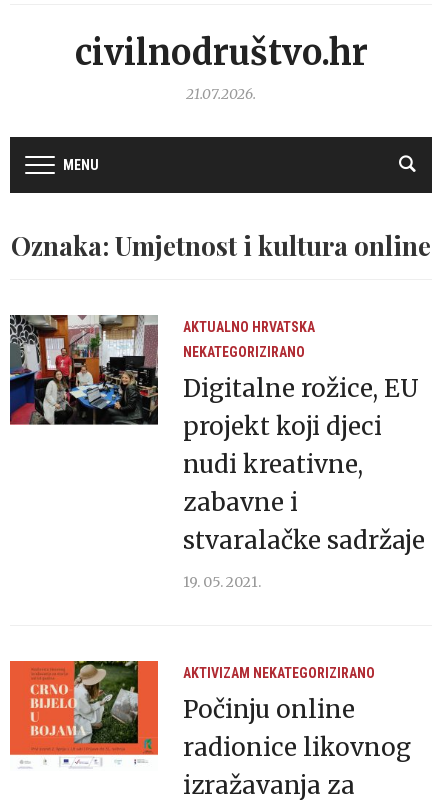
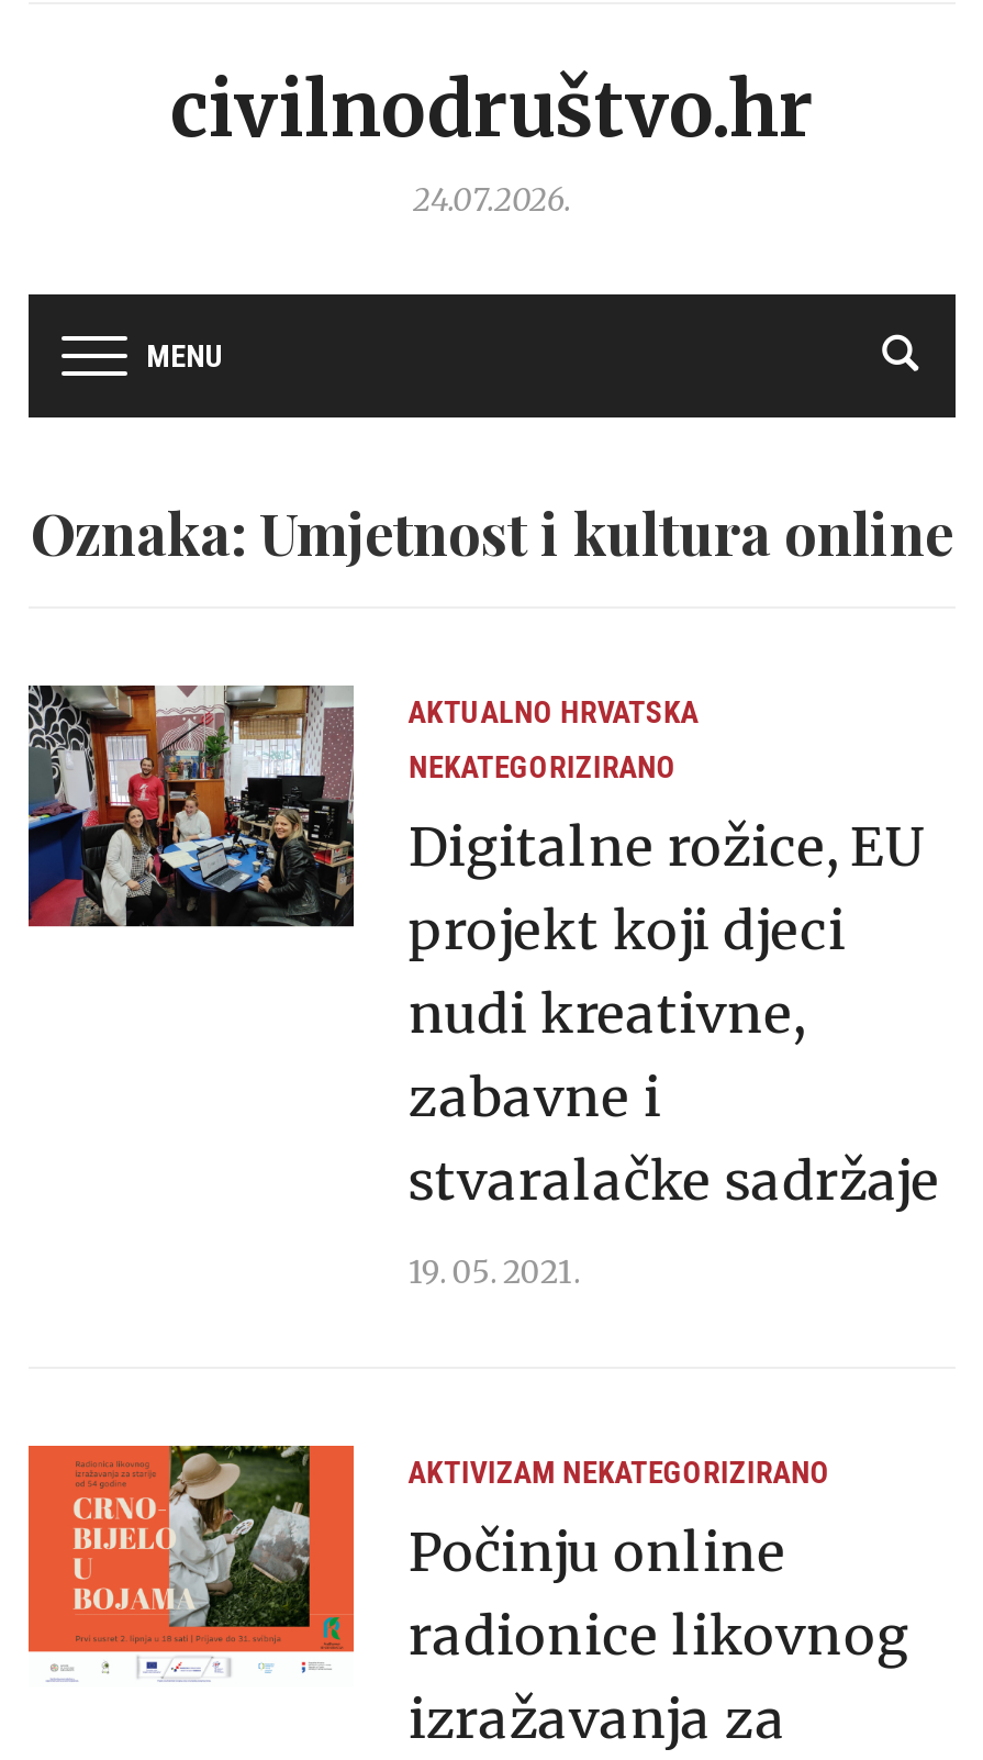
- 21.07.2026.
+ 24.07.2026.
